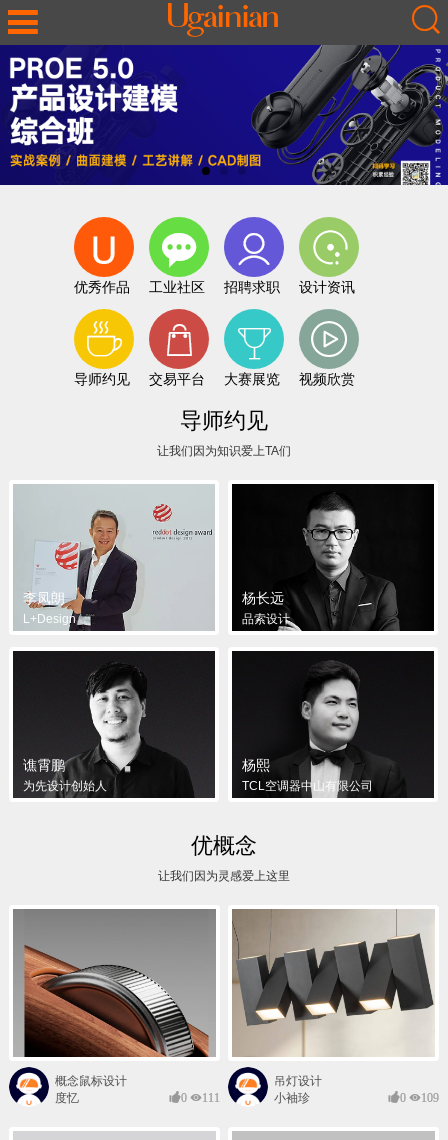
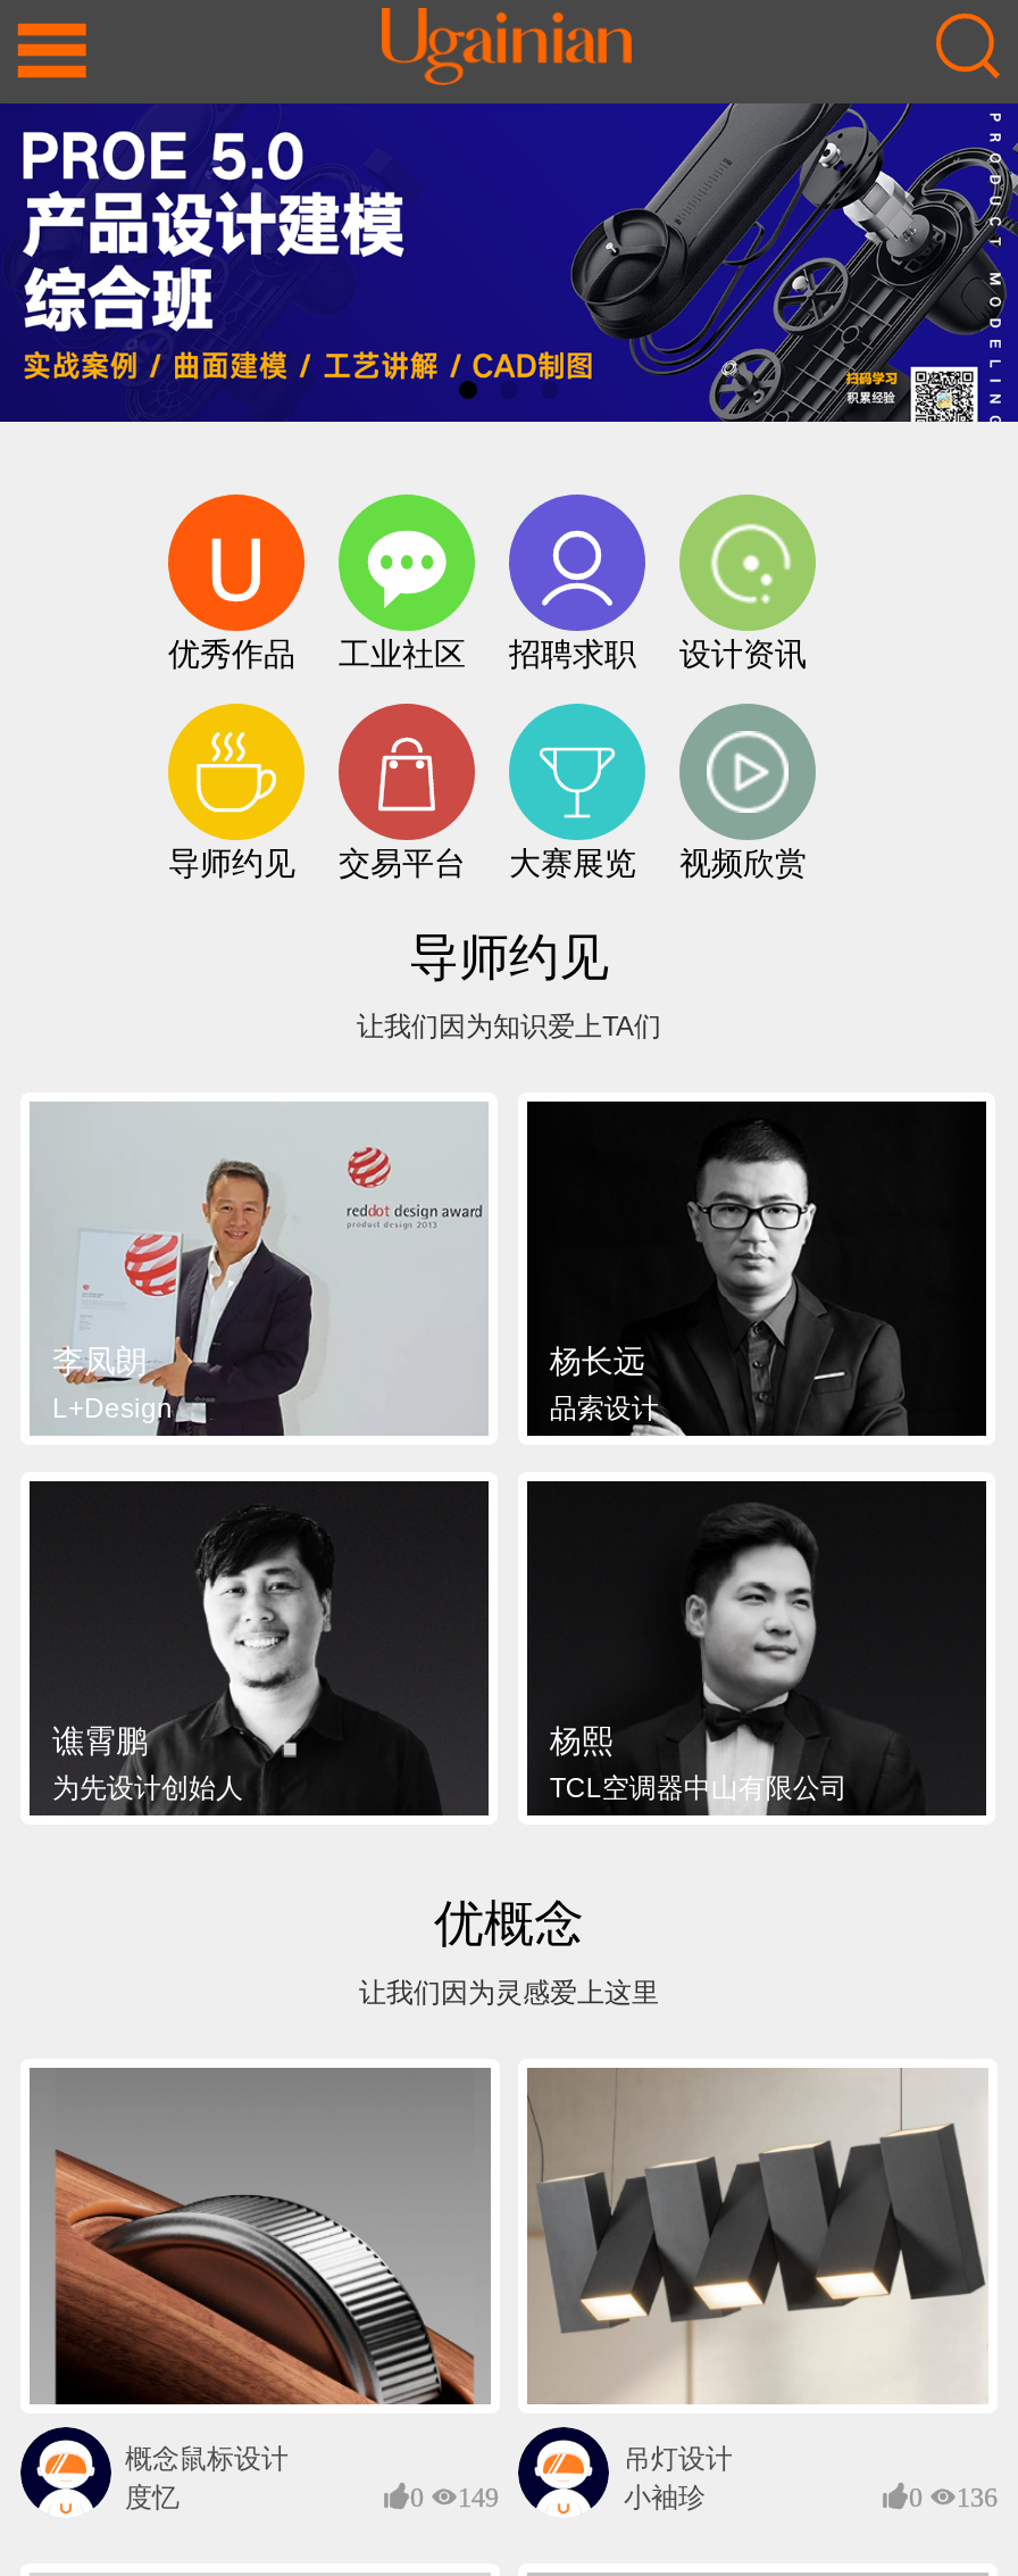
- 0 111
+ 0 149

- 0 109
+ 0 136
